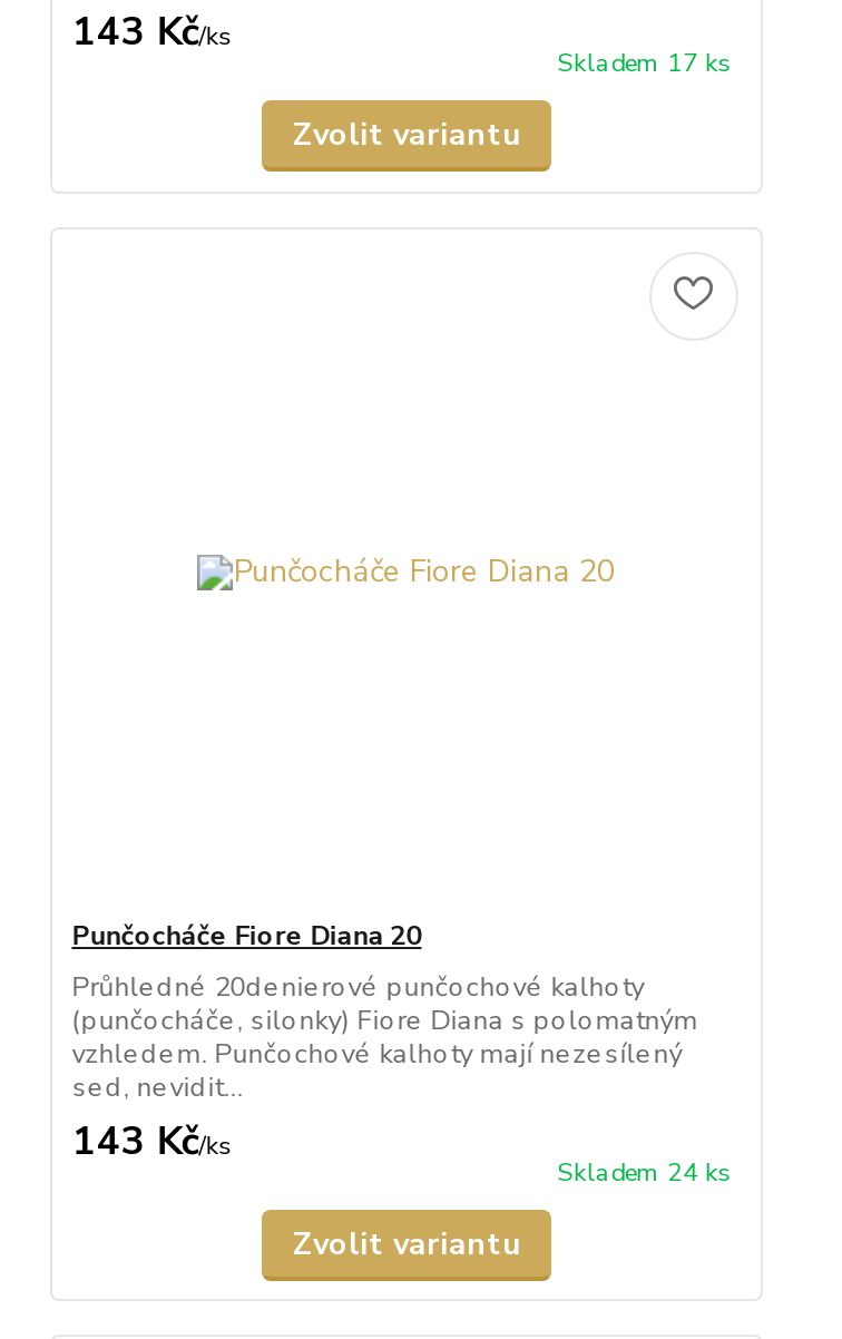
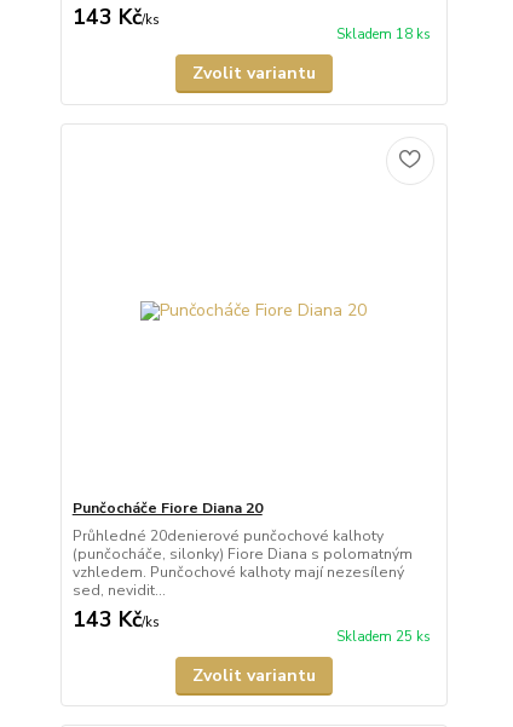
- Skladem 17 ks
+ Skladem 18 ks

- Skladem 24 ks
+ Skladem 25 ks
